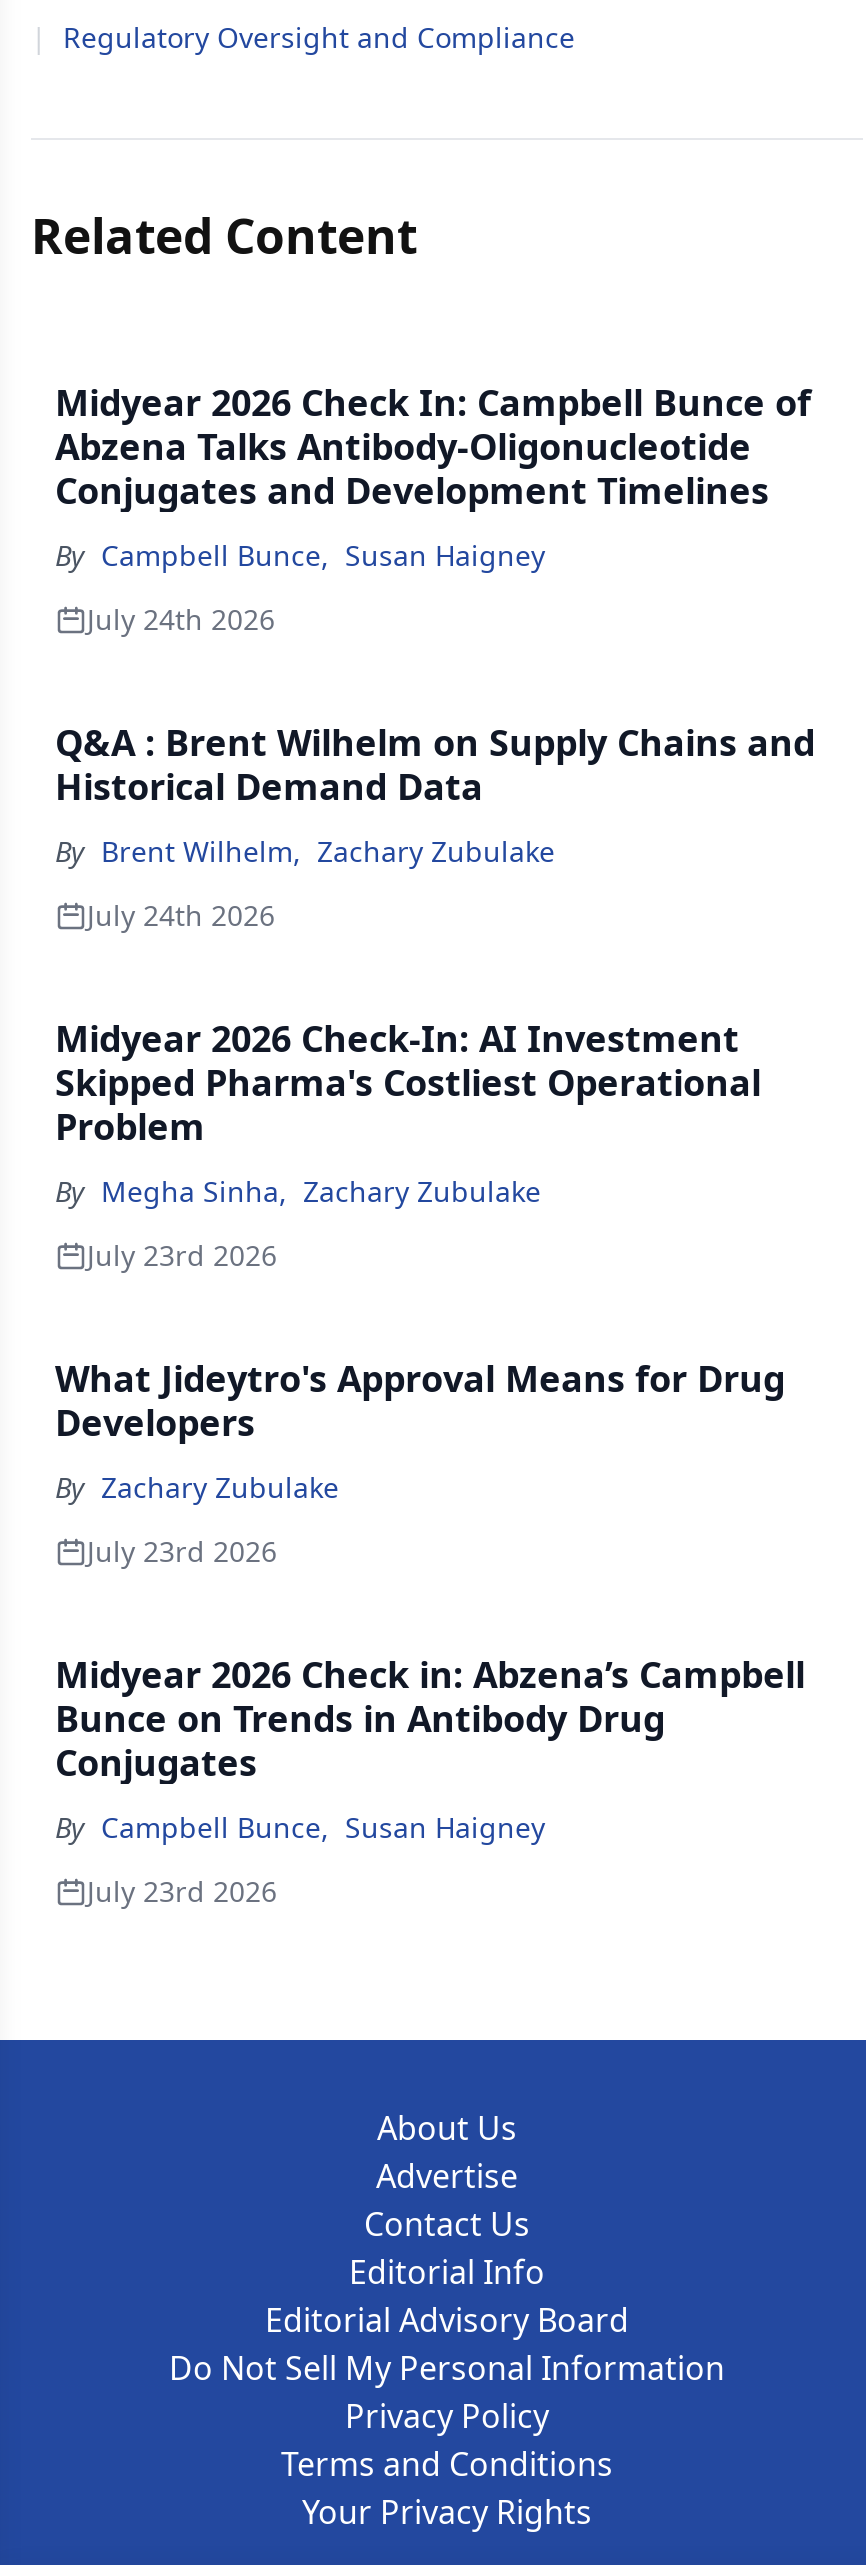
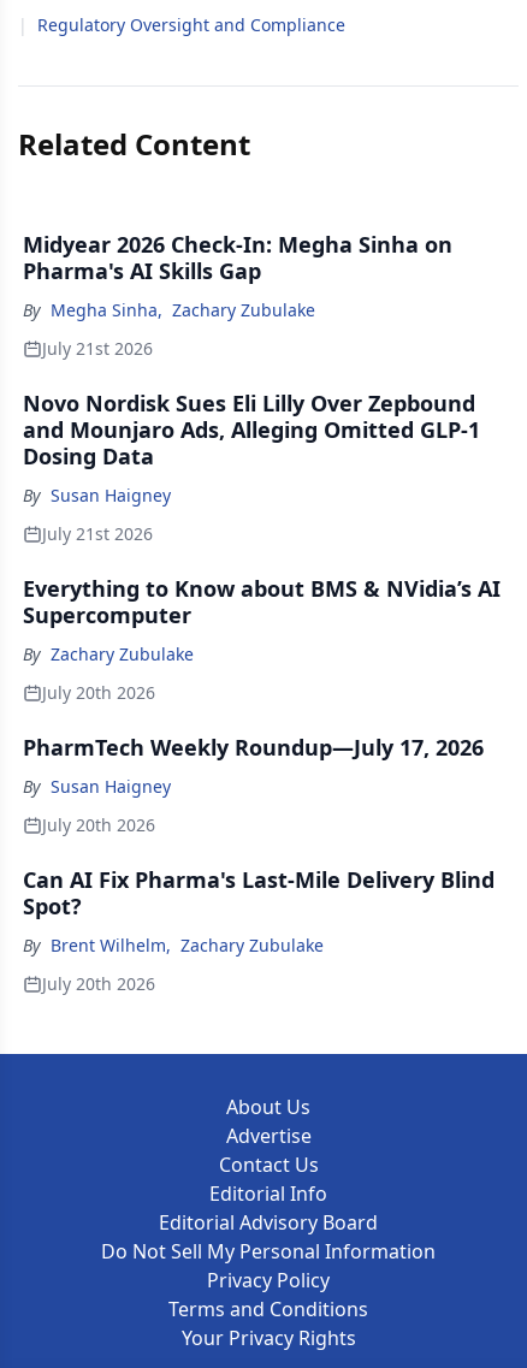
- Midyear 2026 Check In: Campbell Bunce of
- Abzena Talks Antibody-Oligonucleotide
- Conjugates and Development Timelines
- By Campbell Bunce, Susan Haigney
- July 24th 2026
- Q&A : Brent Wilhelm on Supply Chains and
- Historical Demand Data
- July 24th 2026
- Midyear 2026 Check-In: AI Investment
- Skipped Pharma's Costliest Operational
- Problem
+ Midyear 2026 Check-In: Megha Sinha on
+ Pharma's AI Skills Gap

moved down: By Brent Wilhelm, Zachary Zubulake

moved up: By Megha Sinha, Zachary Zubulake

- July 23rd 2026
- What Jideytro's Approval Means for Drug
- Developers
+ July 21st 2026
+ Novo Nordisk Sues Eli Lilly Over Zepbound
+ and Mounjaro Ads, Alleging Omitted GLP-1
+ Dosing Data
+ By Susan Haigney
+ July 21st 2026
+ Everything to Know about BMS & NVidia’s AI
+ Supercomputer

moved up: By Zachary Zubulake

- July 23rd 2026
- Midyear 2026 Check in: Abzena’s Campbell
- Bunce on Trends in Antibody Drug
- Conjugates
- By Campbell Bunce, Susan Haigney
- July 23rd 2026
+ July 20th 2026
+ PharmTech Weekly Roundup—July 17, 2026
+ By Susan Haigney
+ July 20th 2026
+ Can AI Fix Pharma's Last-Mile Delivery Blind
+ Spot?
+ July 20th 2026
